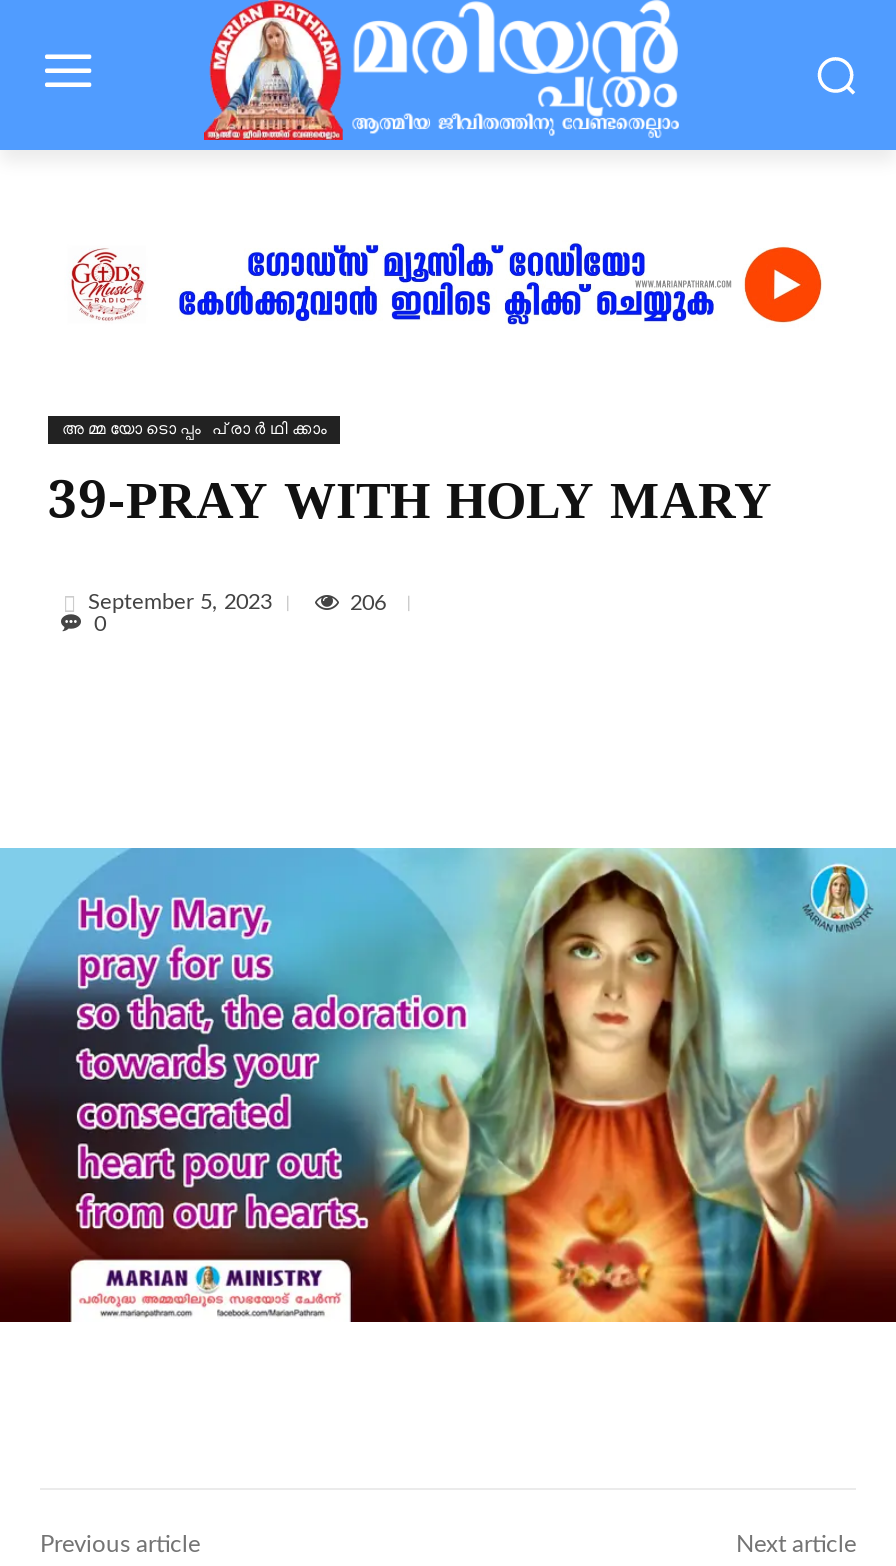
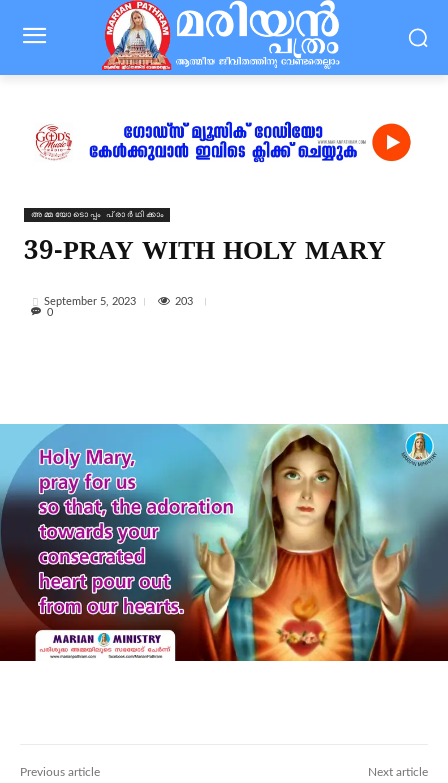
- 206
+ 203
